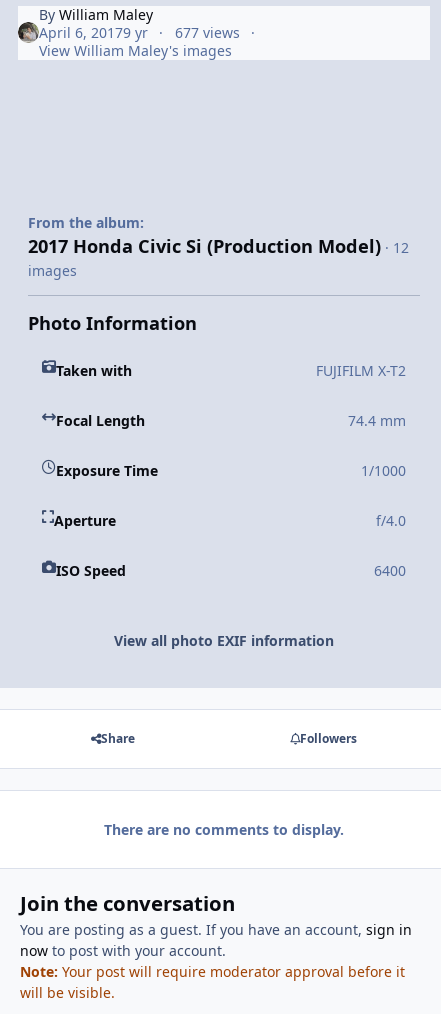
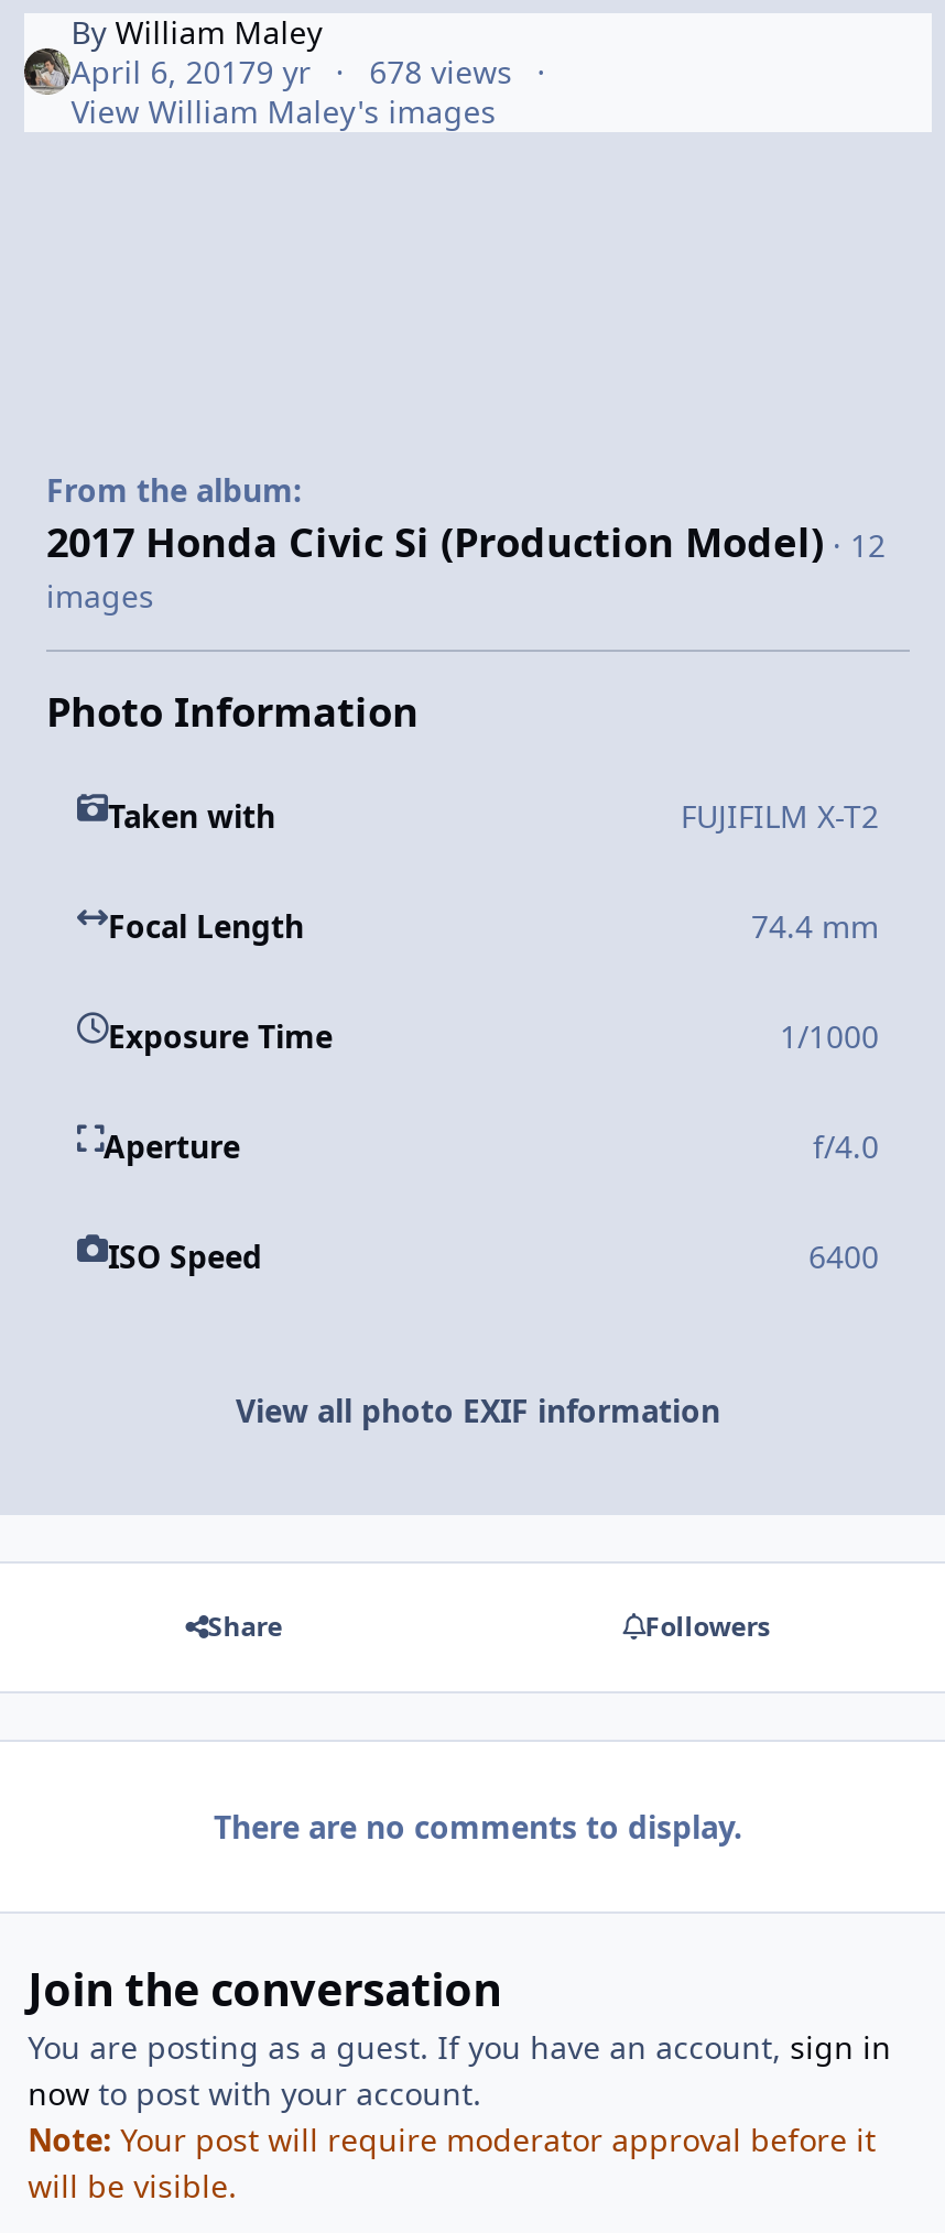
- April 6, 20179 yr 677 views
+ April 6, 20179 yr 678 views
